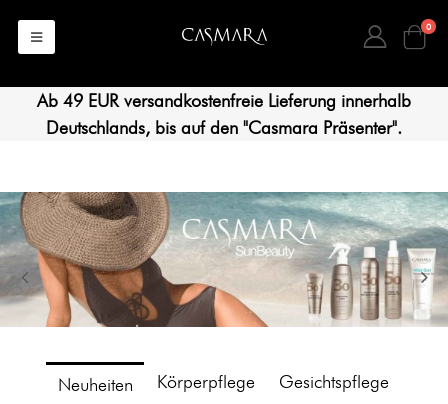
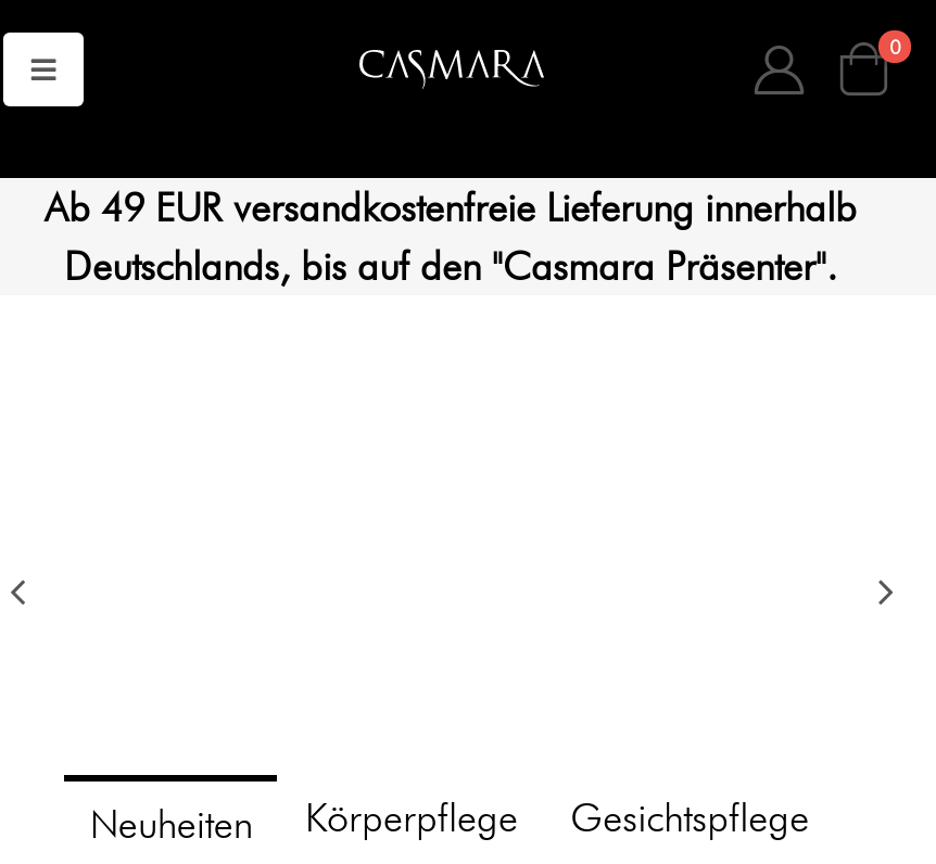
- [image]
